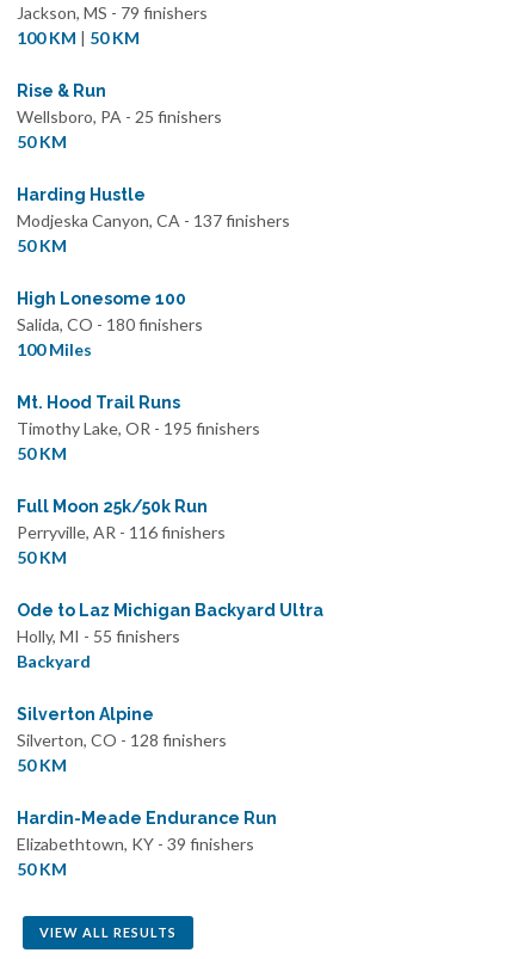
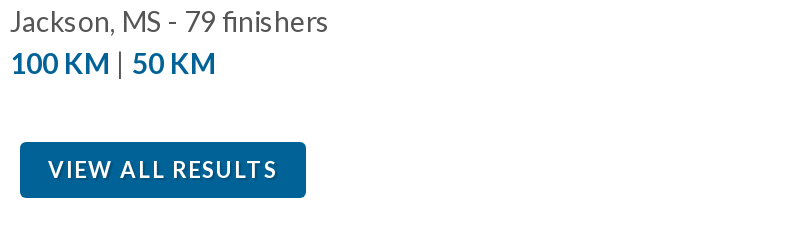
- Rise & Run
- Wellsboro, PA - 25 finishers
- 50 KM
- Harding Hustle
- Modjeska Canyon, CA - 137 finishers
- 50 KM
- High Lonesome 100
- Salida, CO - 180 finishers
- 100 Miles
- Mt. Hood Trail Runs
- Timothy Lake, OR - 195 finishers
- 50 KM
- Full Moon 25k/50k Run
- Perryville, AR - 116 finishers
- 50 KM
- Ode to Laz Michigan Backyard Ultra
- Holly, MI - 55 finishers
- Backyard
- Silverton Alpine
- Silverton, CO - 128 finishers
- 50 KM
- Hardin-Meade Endurance Run
- Elizabethtown, KY - 39 finishers
- 50 KM
